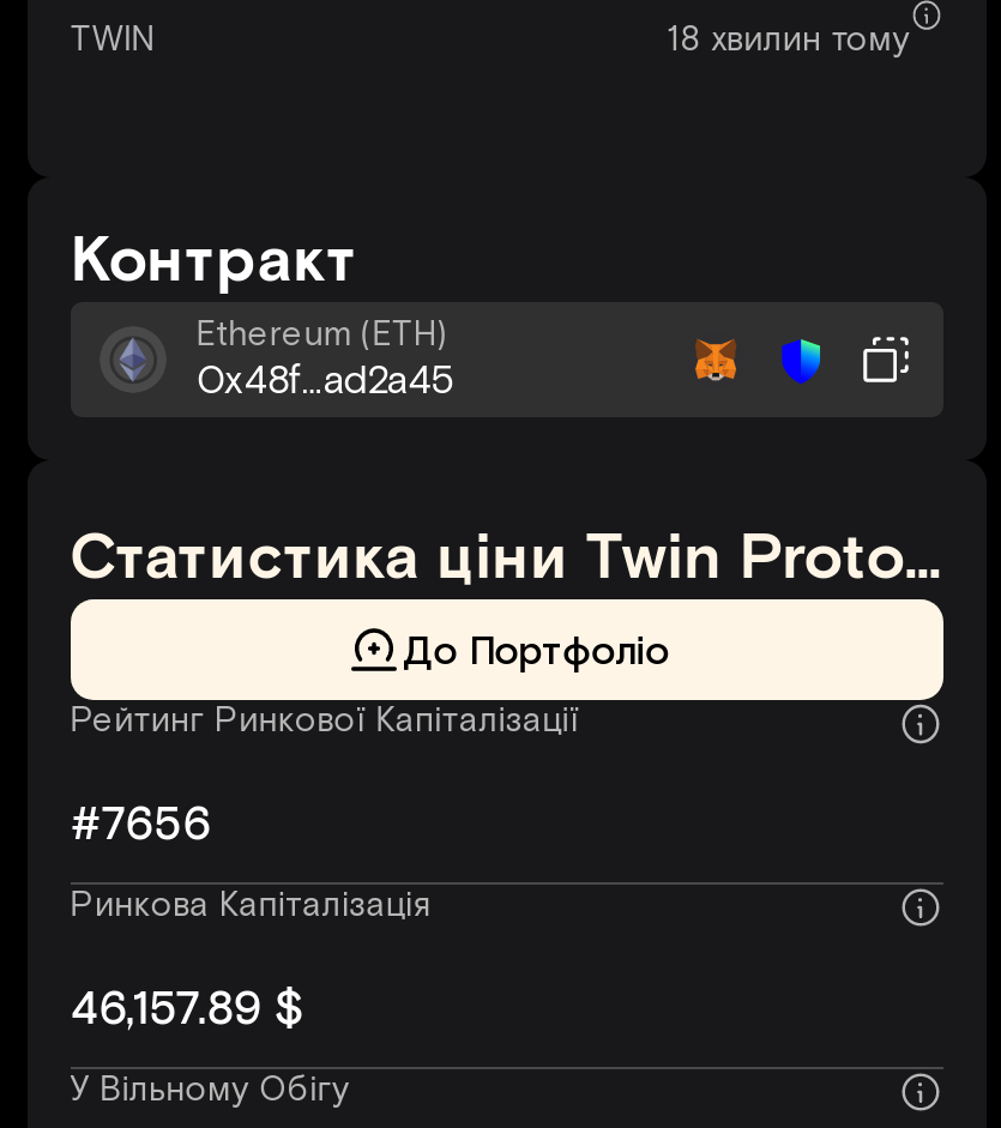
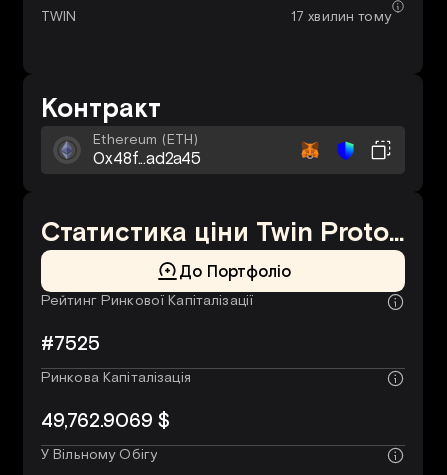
- 18 хвилин тому
+ 17 хвилин тому

- #7656
+ #7525

- 46,157.89 $
+ 49,762.9069 $
